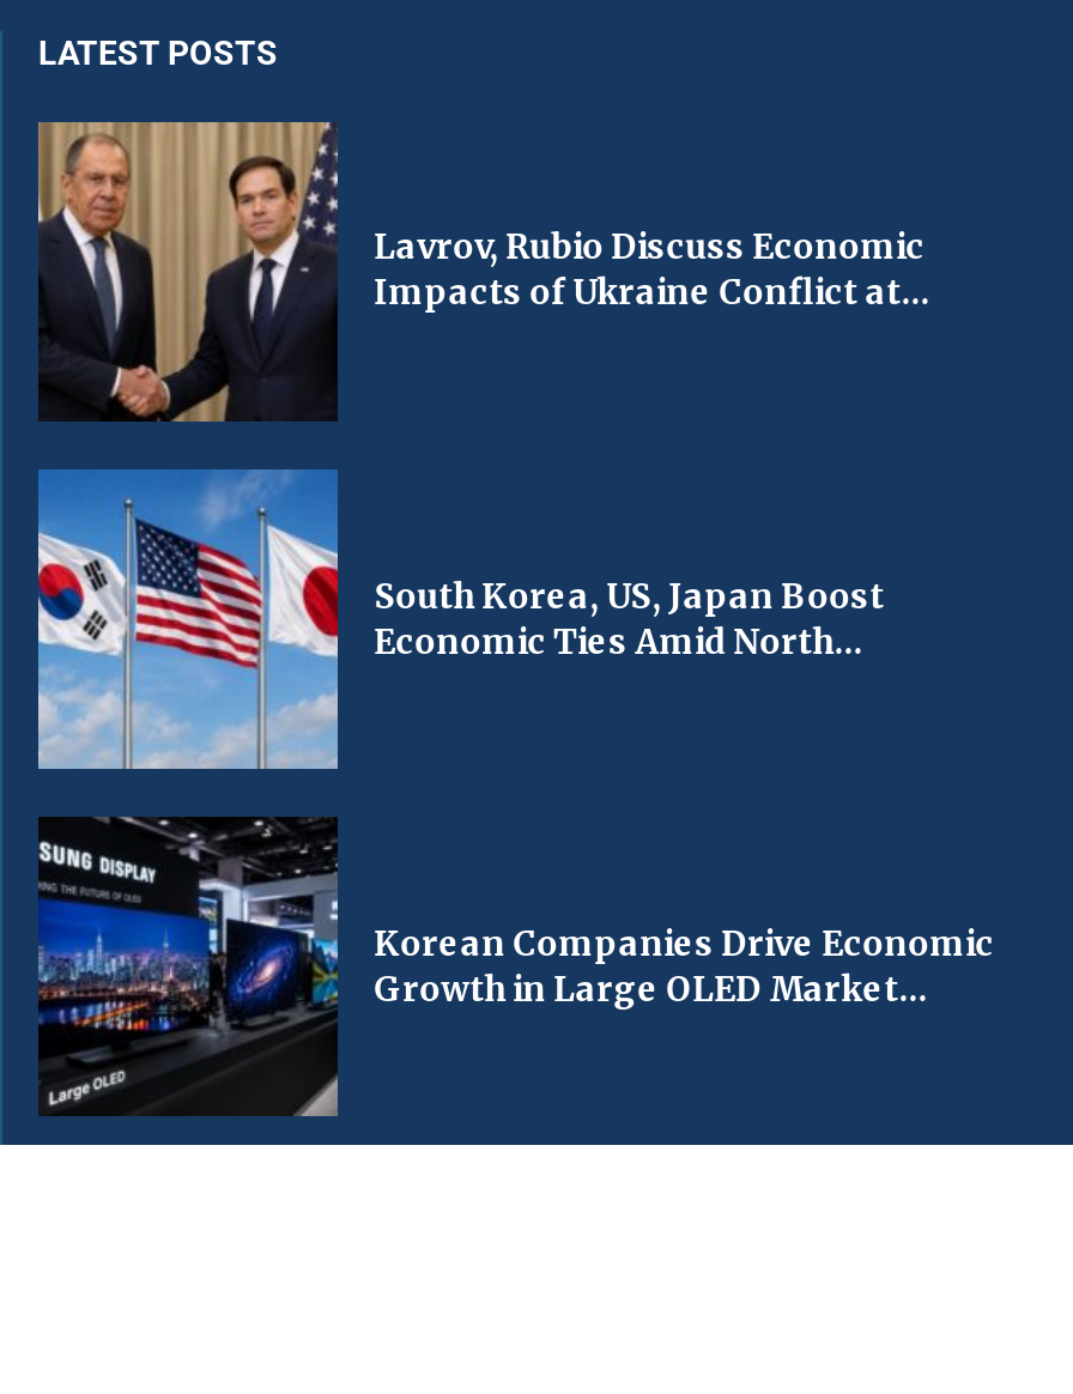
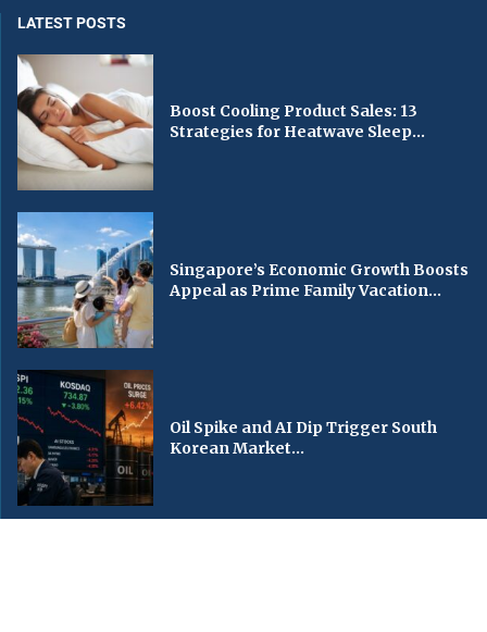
- [image]
- Lavrov, Rubio Discuss Economic
- Impacts of Ukraine Conflict at...
+ [image]
+ Boost Cooling Product Sales: 13
+ Strategies for Heatwave Sleep...

- [image]
- South Korea, US, Japan Boost
- Economic Ties Amid North...
+ [image]
+ Singapore’s Economic Growth Boosts
+ Appeal as Prime Family Vacation...

- [image]
- Korean Companies Drive Economic
- Growth in Large OLED Market...
+ [image]
+ Oil Spike and AI Dip Trigger South
+ Korean Market...
